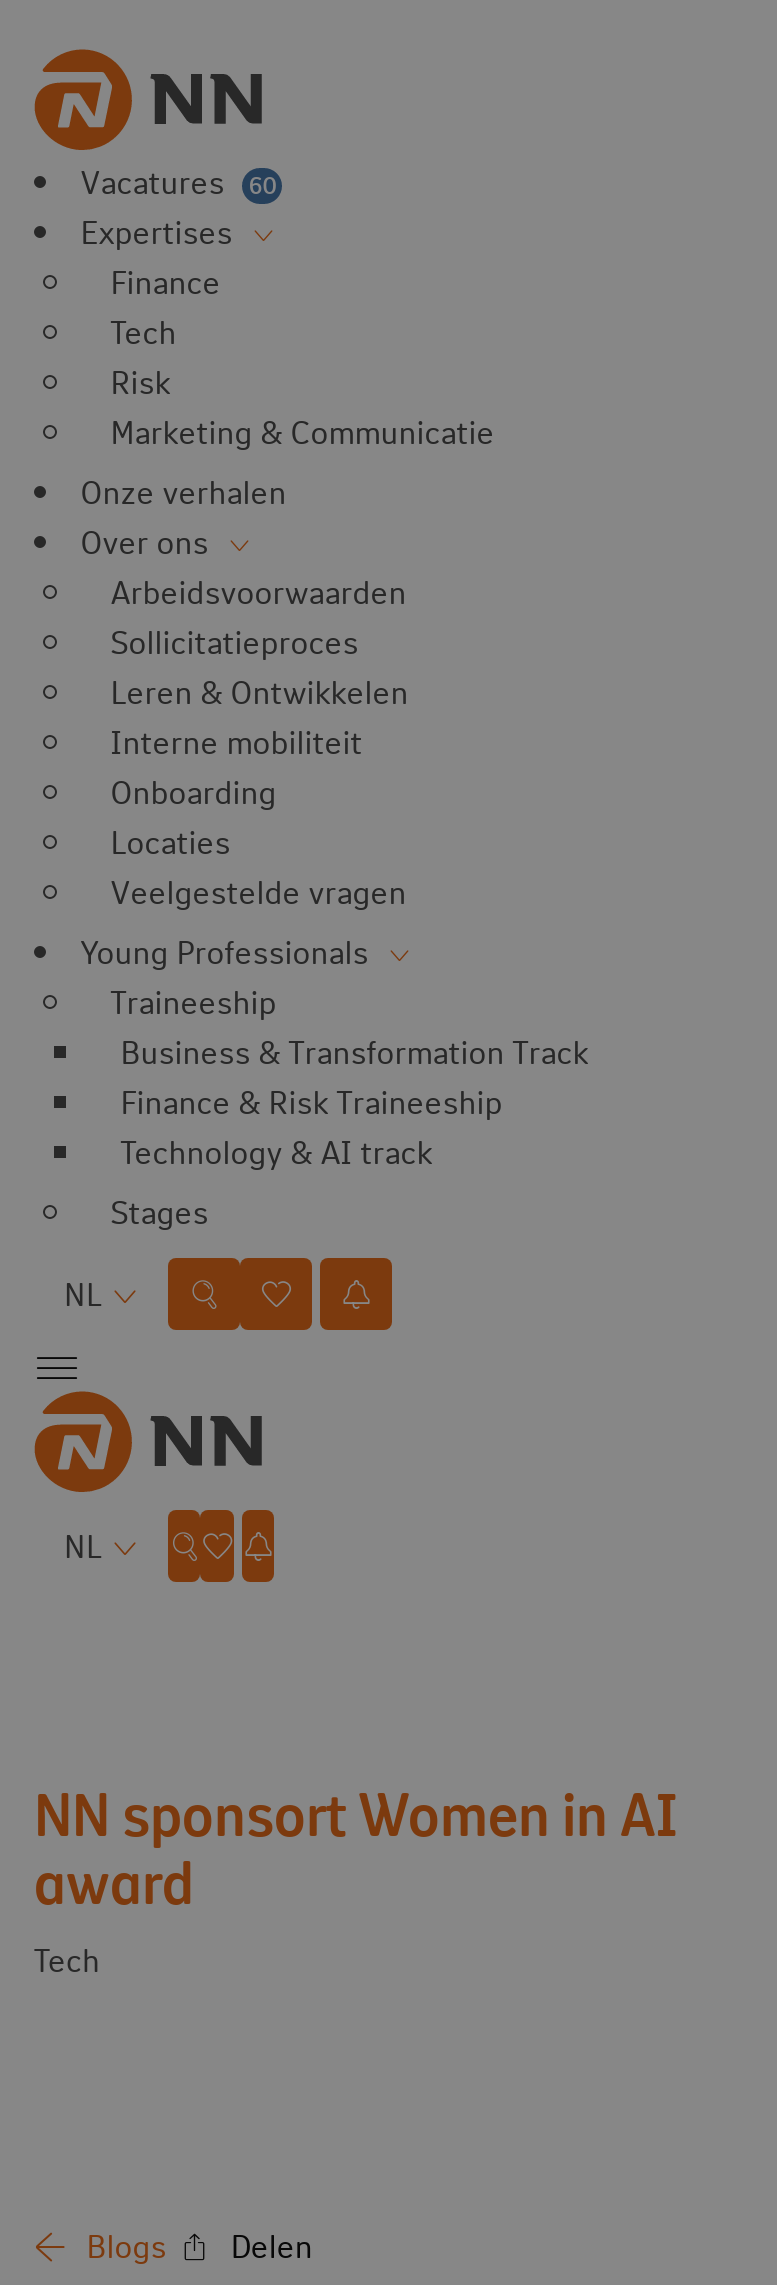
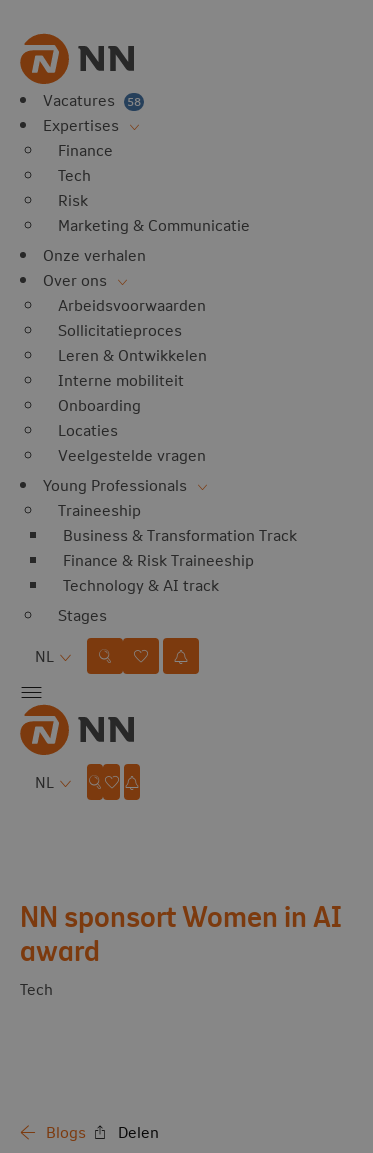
- Vacatures 60
+ Vacatures 58
